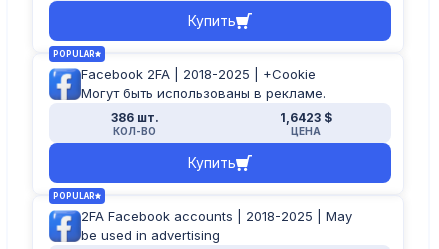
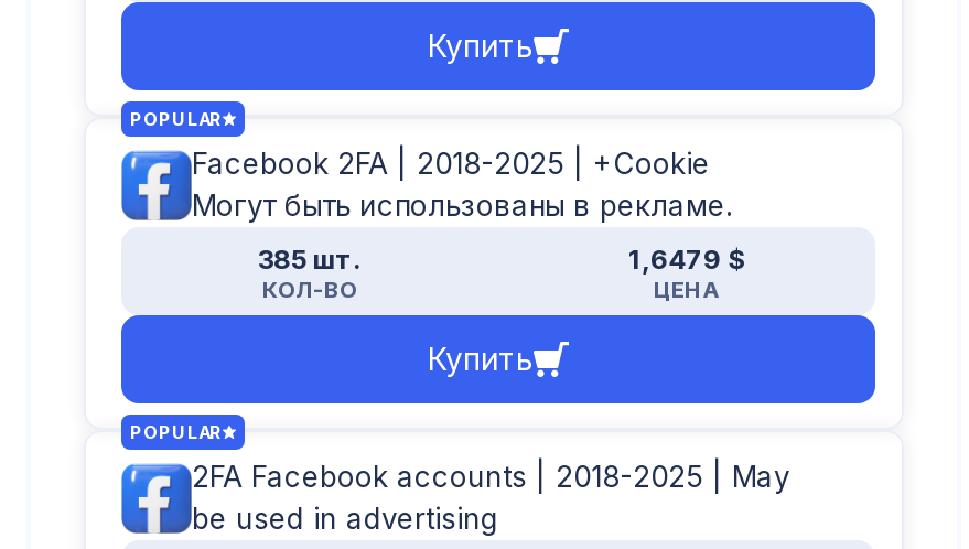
- 386 шт.
+ 385 шт.

- 1,6423 $
+ 1,6479 $
